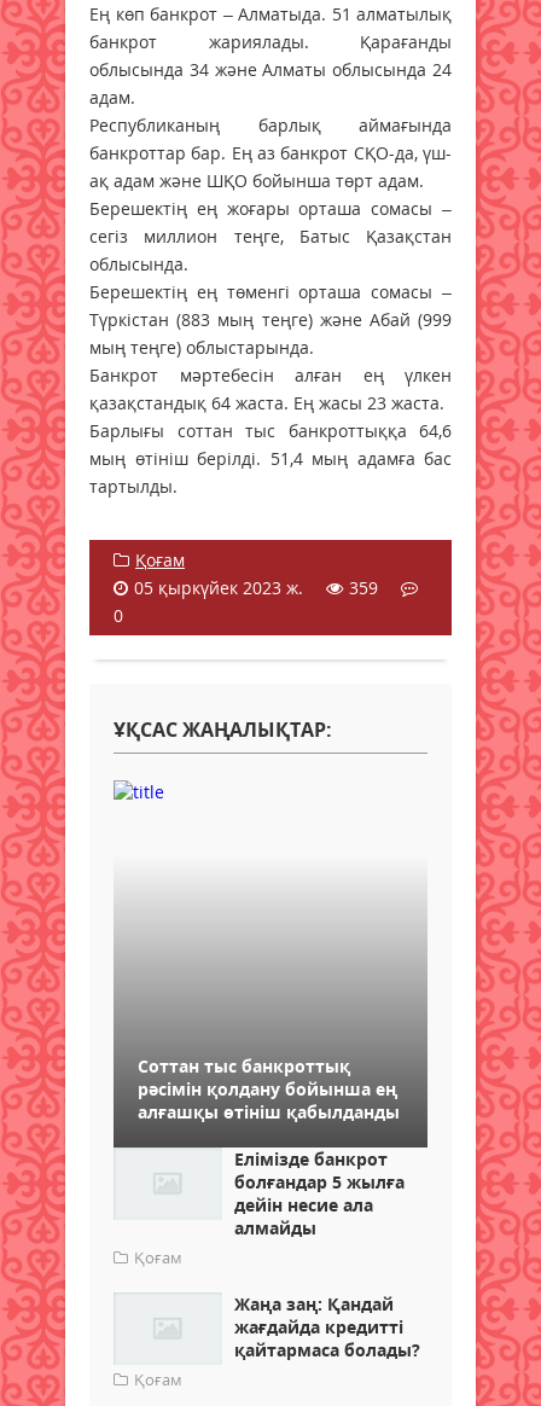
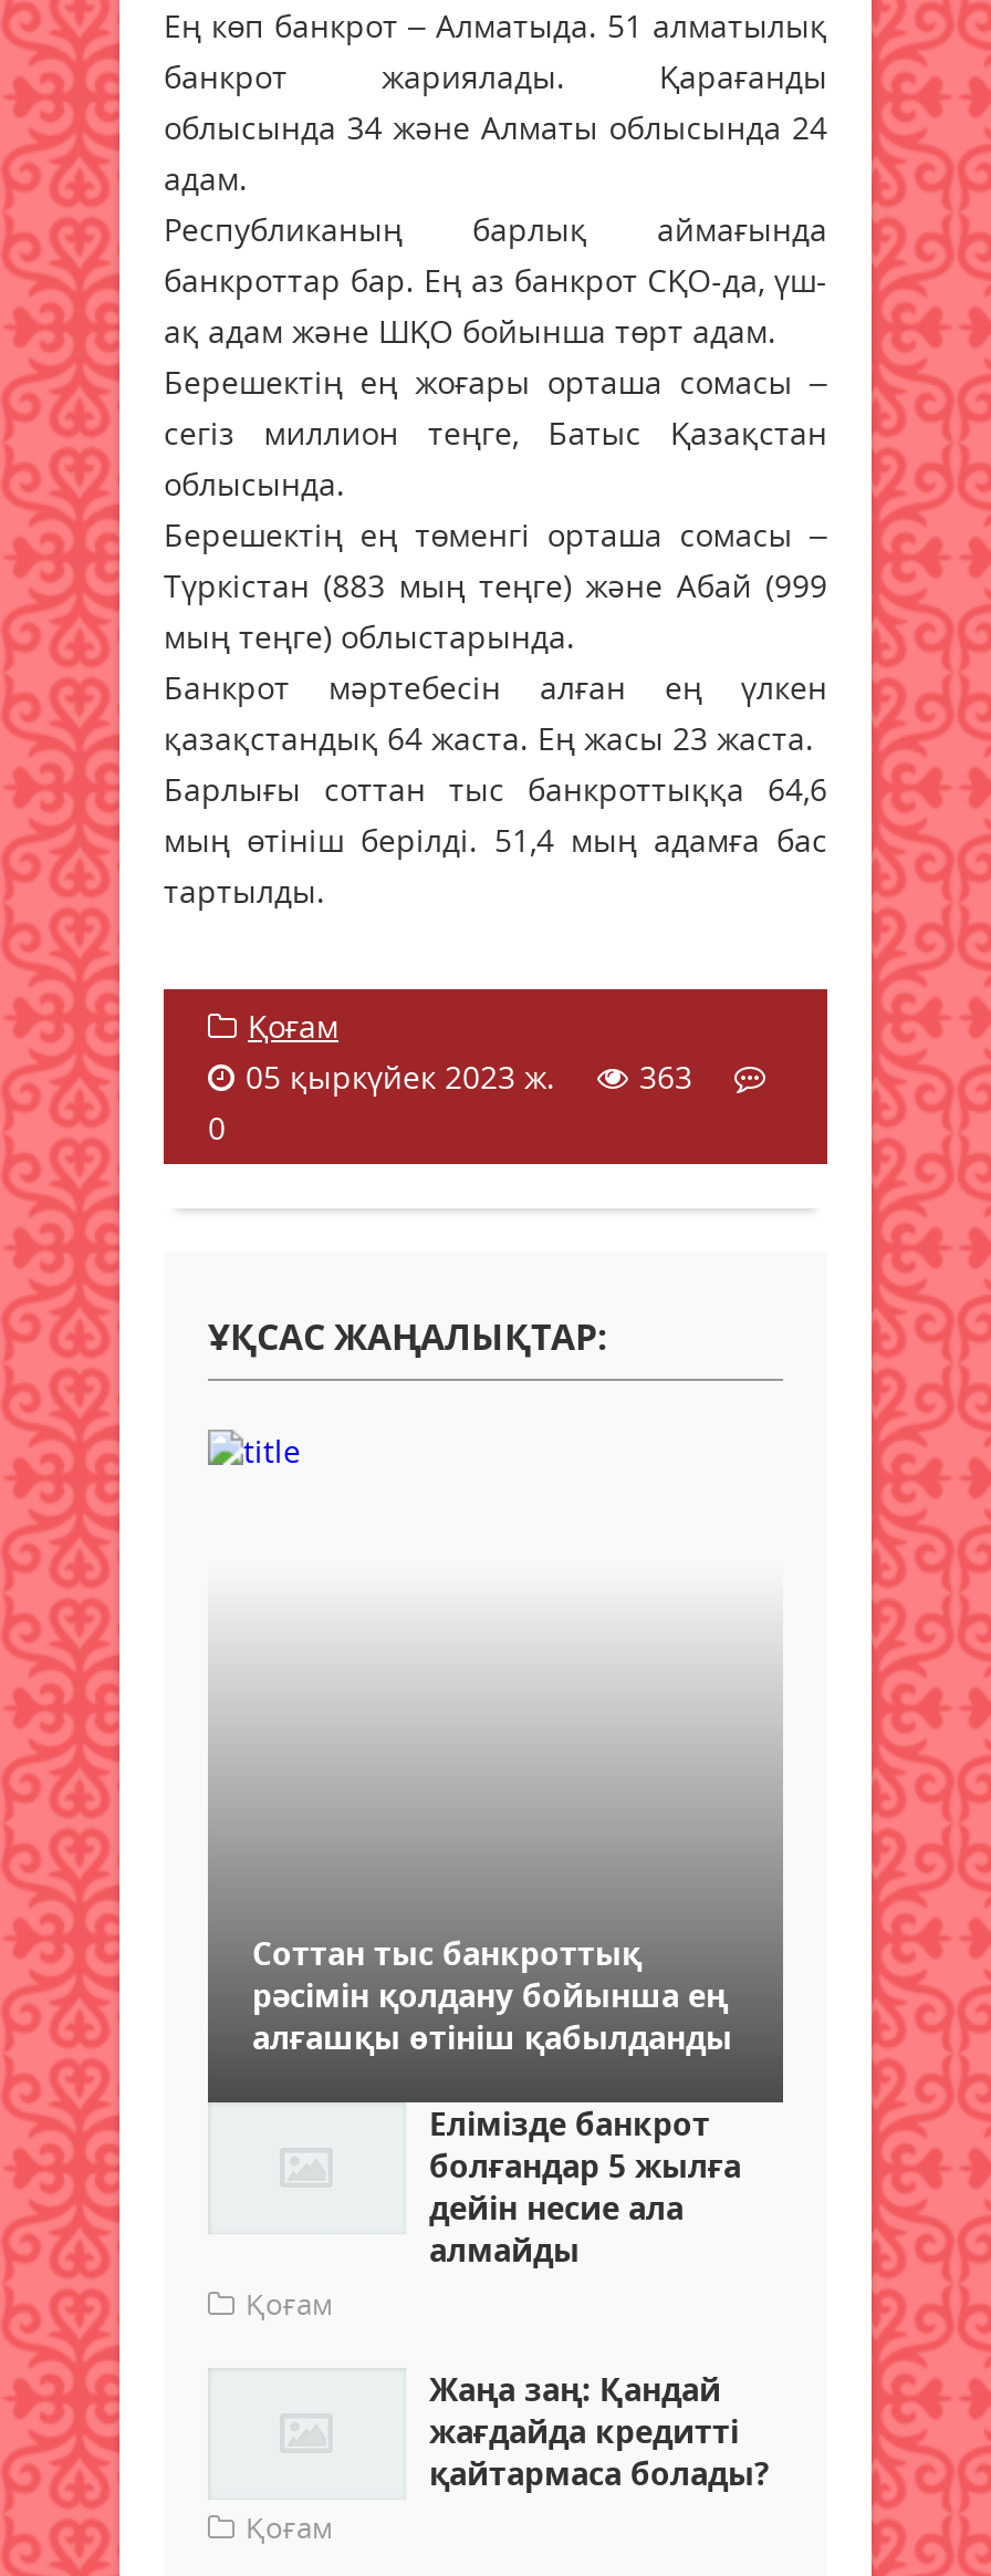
- 05 қыркүйек 2023 ж. 359
+ 05 қыркүйек 2023 ж. 363
